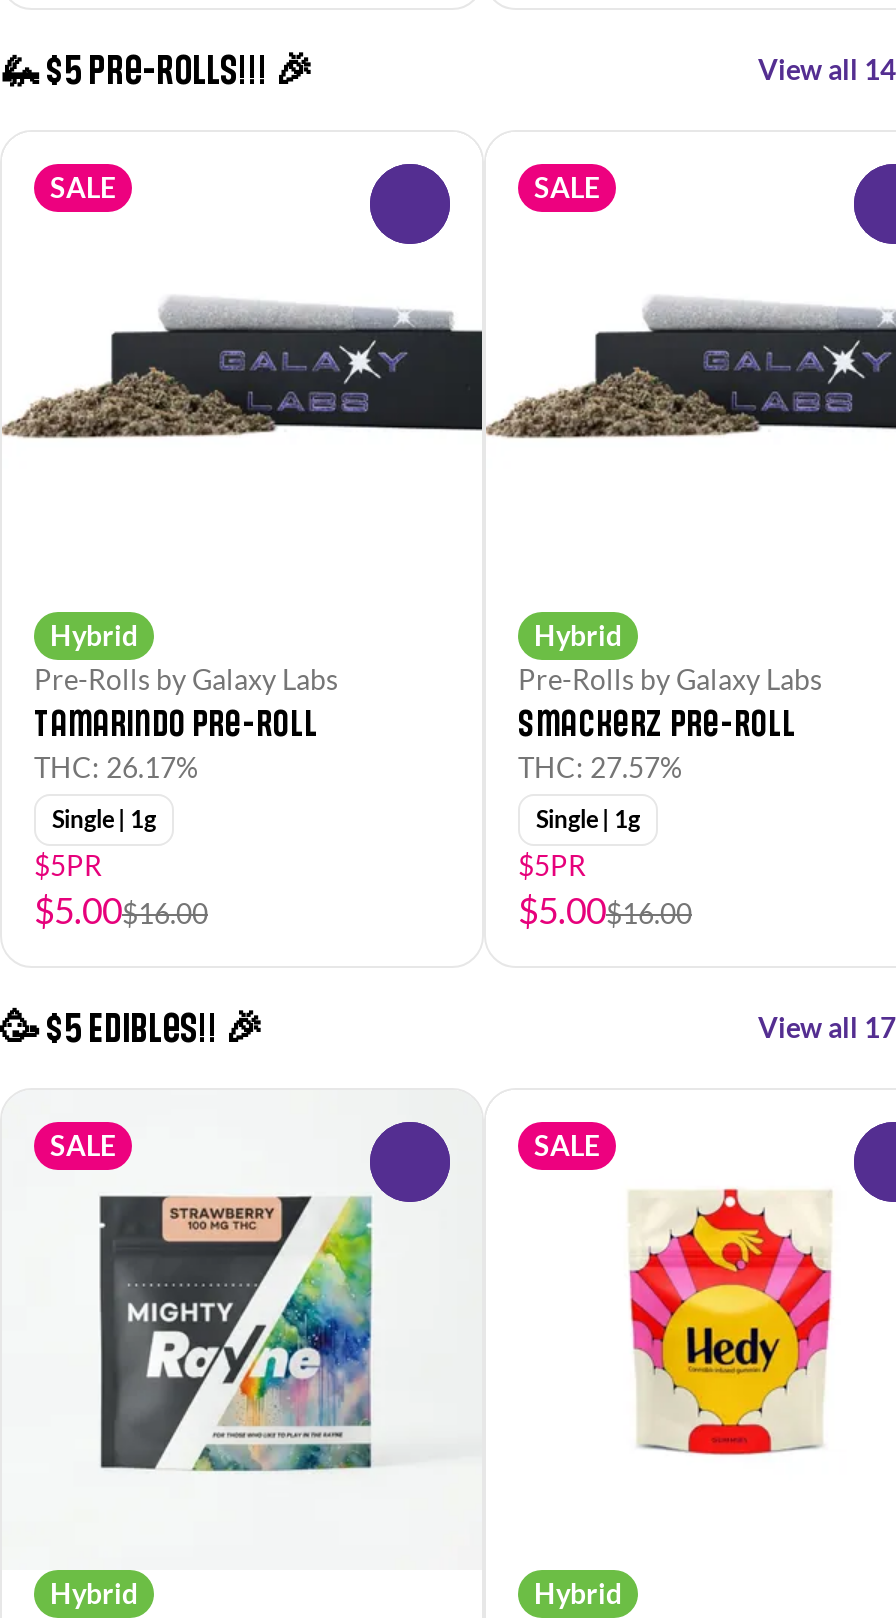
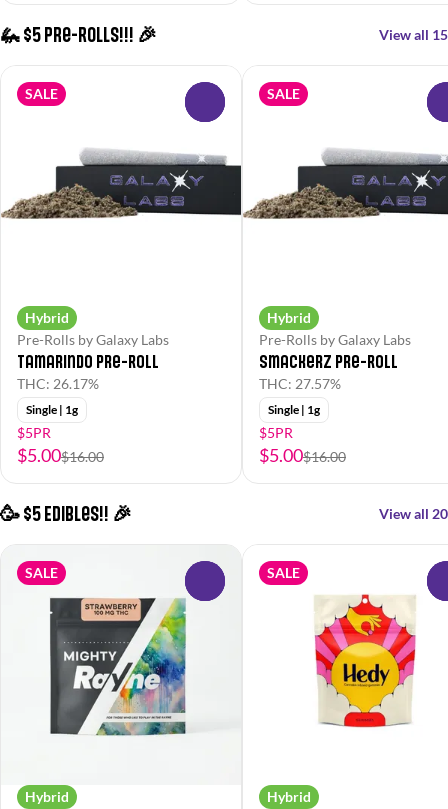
- View all 14
+ View all 15

- View all 17
+ View all 20
